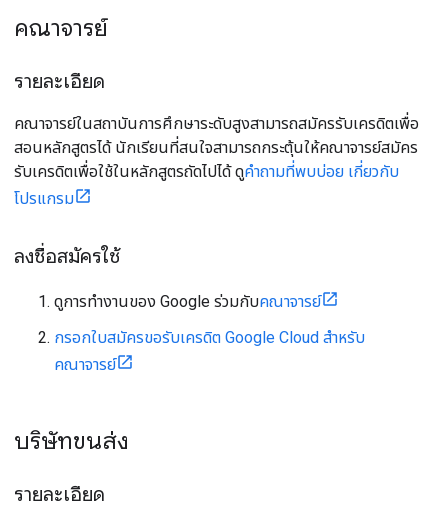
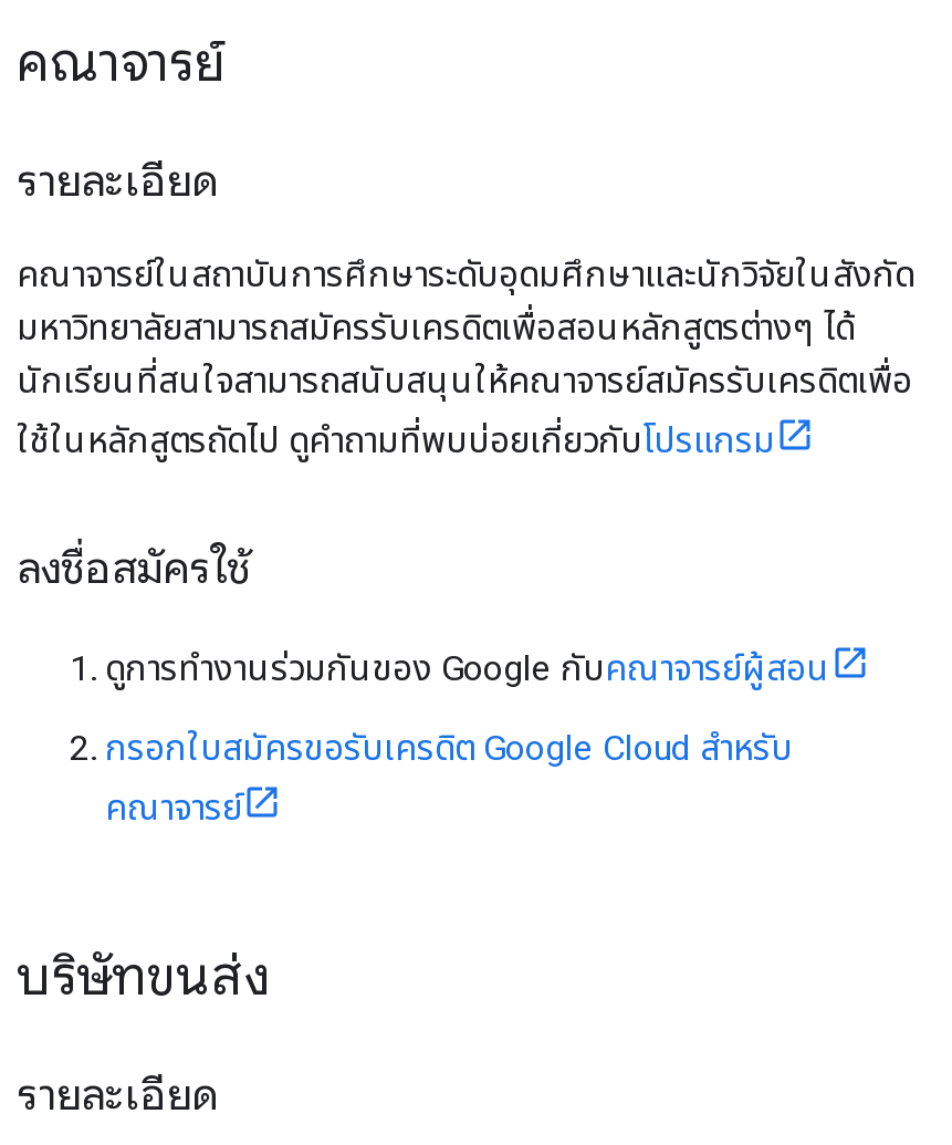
- คณาจารย์ในสถาบันการศึกษาระดับสูงสามารถสมัครรับเครดิตเพื่อ
- สอนหลักสูตรได้ นักเรียนที่สนใจสามารถกระตุ้นให้คณาจารย์สมัคร
- รับเครดิตเพื่อใช้ในหลักสูตรถัดไปได้ ดูคำถามที่พบบ่อย เกี่ยวกับ
- โปรแกรม
+ คณาจารย์ในสถาบันการศึกษาระดับอุดมศึกษาและนักวิจัยในสังกัด
+ มหาวิทยาลัยสามารถสมัครรับเครดิตเพื่อสอนหลักสูตรต่างๆ ได้
+ นักเรียนที่สนใจสามารถสนับสนุนให้คณาจารย์สมัครรับเครดิตเพื่อ
+ ใช้ในหลักสูตรถัดไป ดูคำถามที่พบบ่อยเกี่ยวกับโปรแกรม

- ดูการทำงานของ Google ร่วมกับคณาจารย์
+ ดูการทำงานร่วมกันของ Google กับคณาจารย์ผู้สอน
